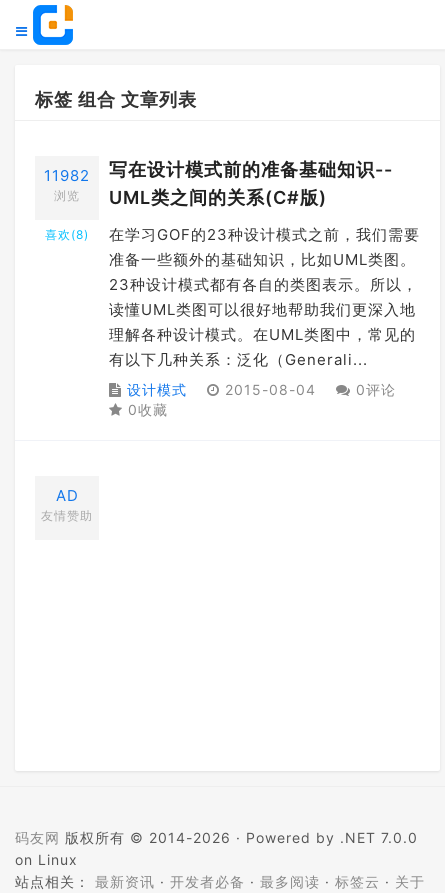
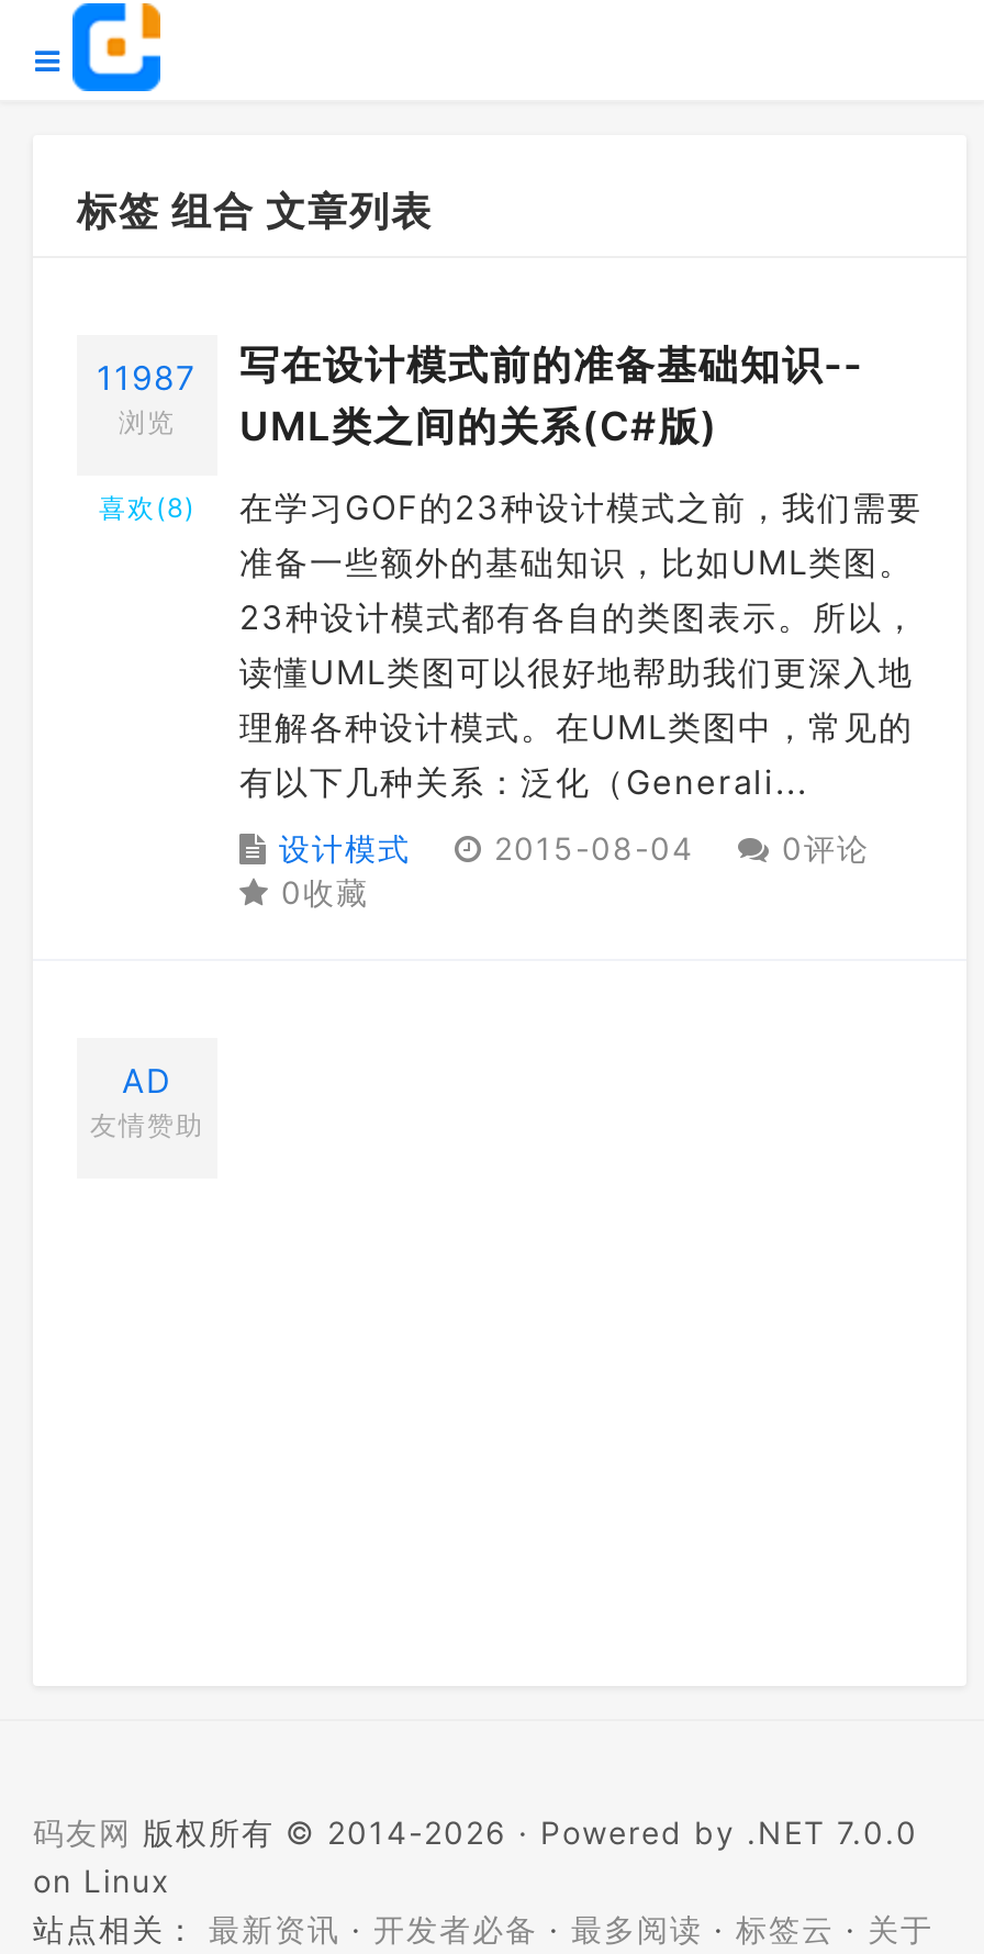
- 11982 写在设计模式前的准备基础知识--
+ 11987 写在设计模式前的准备基础知识--
